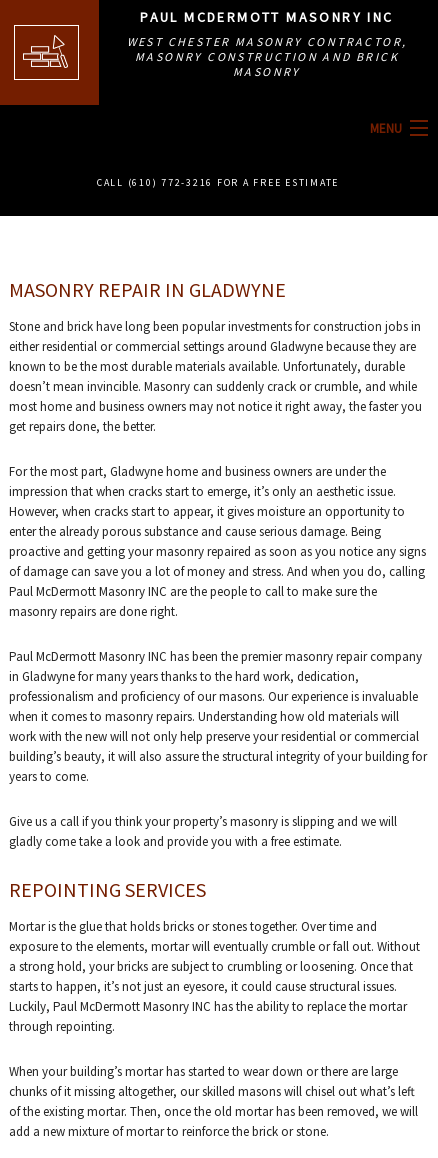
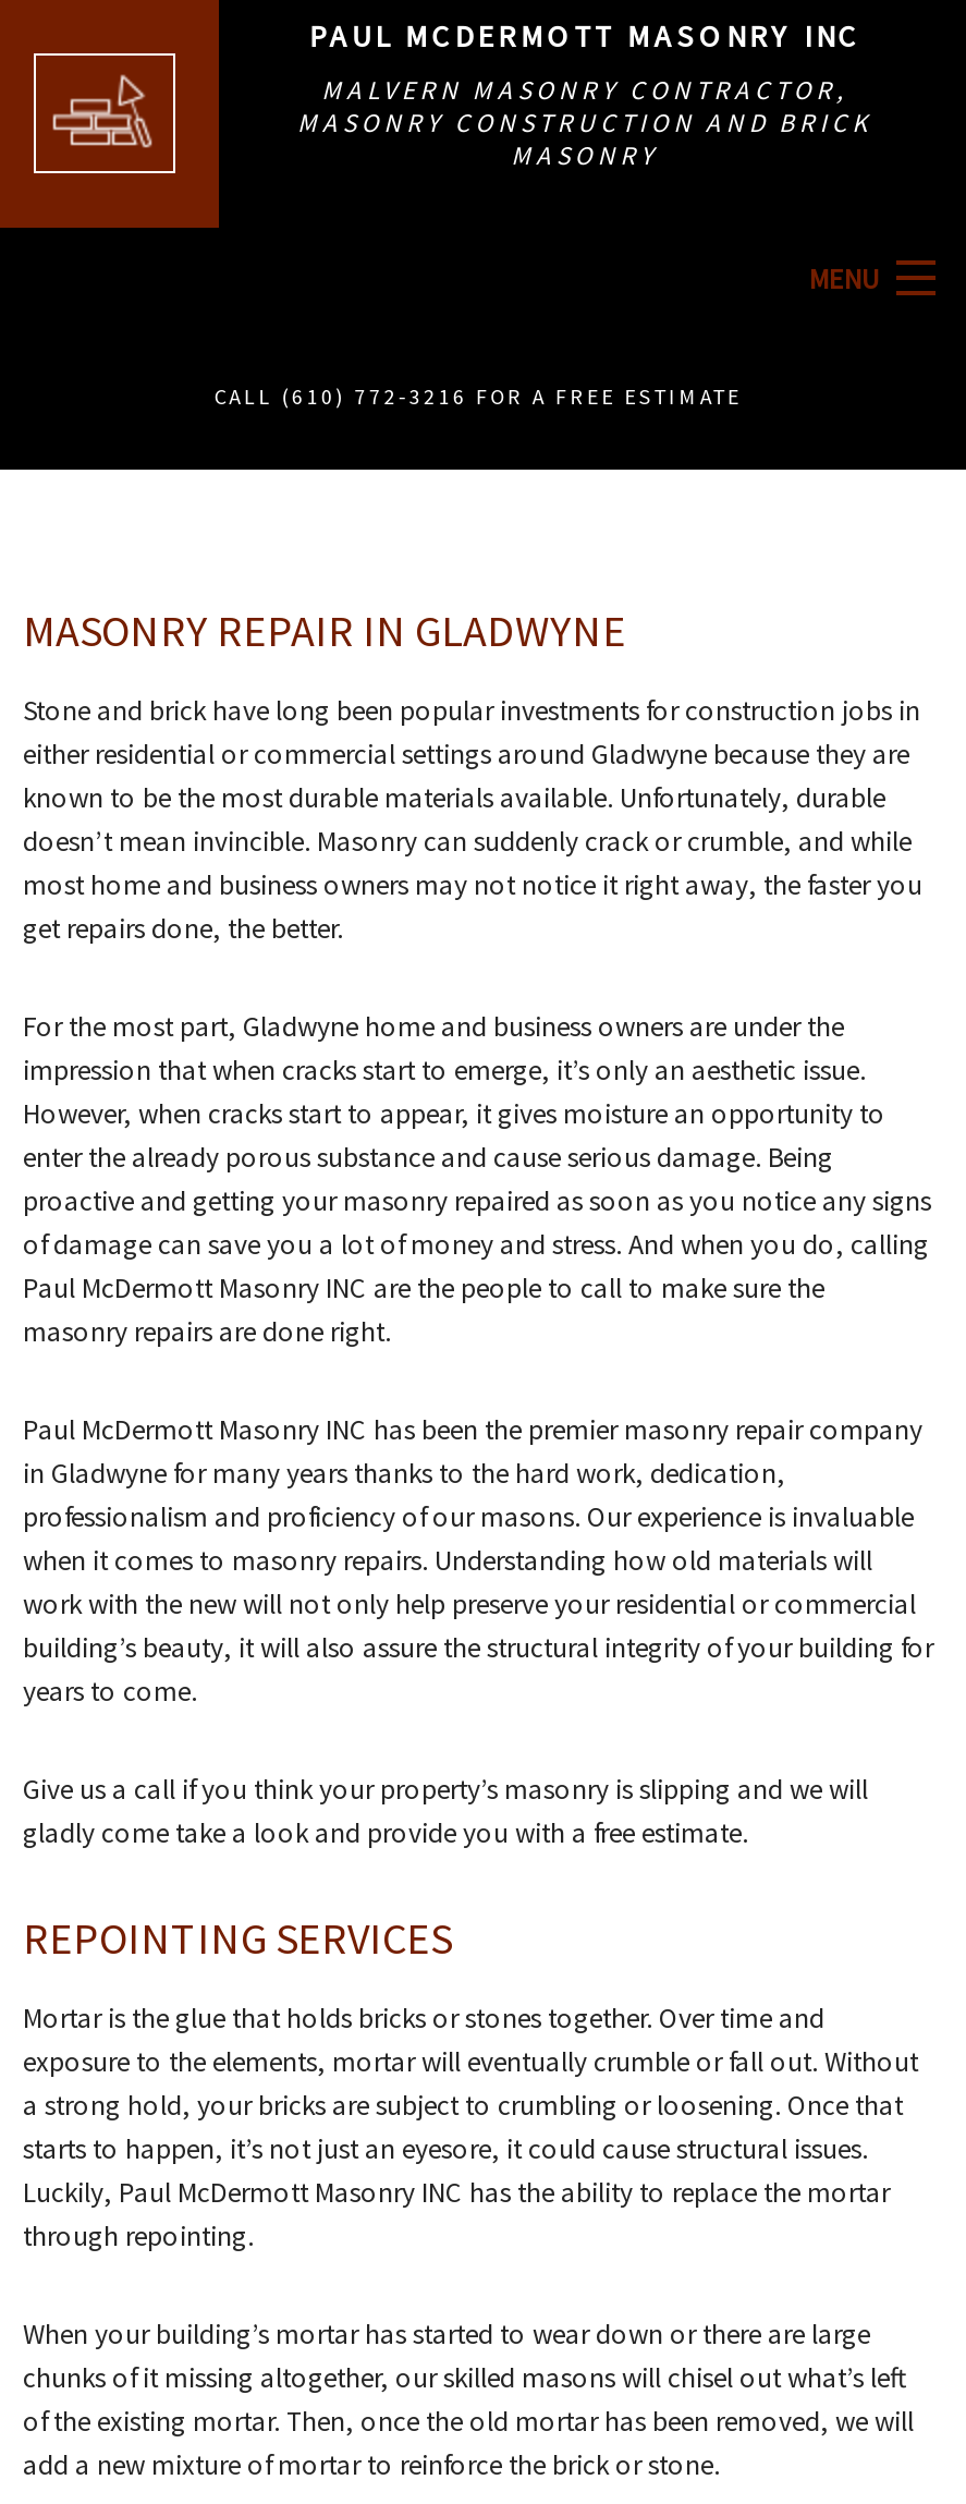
- WEST CHESTER MASONRY CONTRACTOR,
+ MALVERN MASONRY CONTRACTOR,
